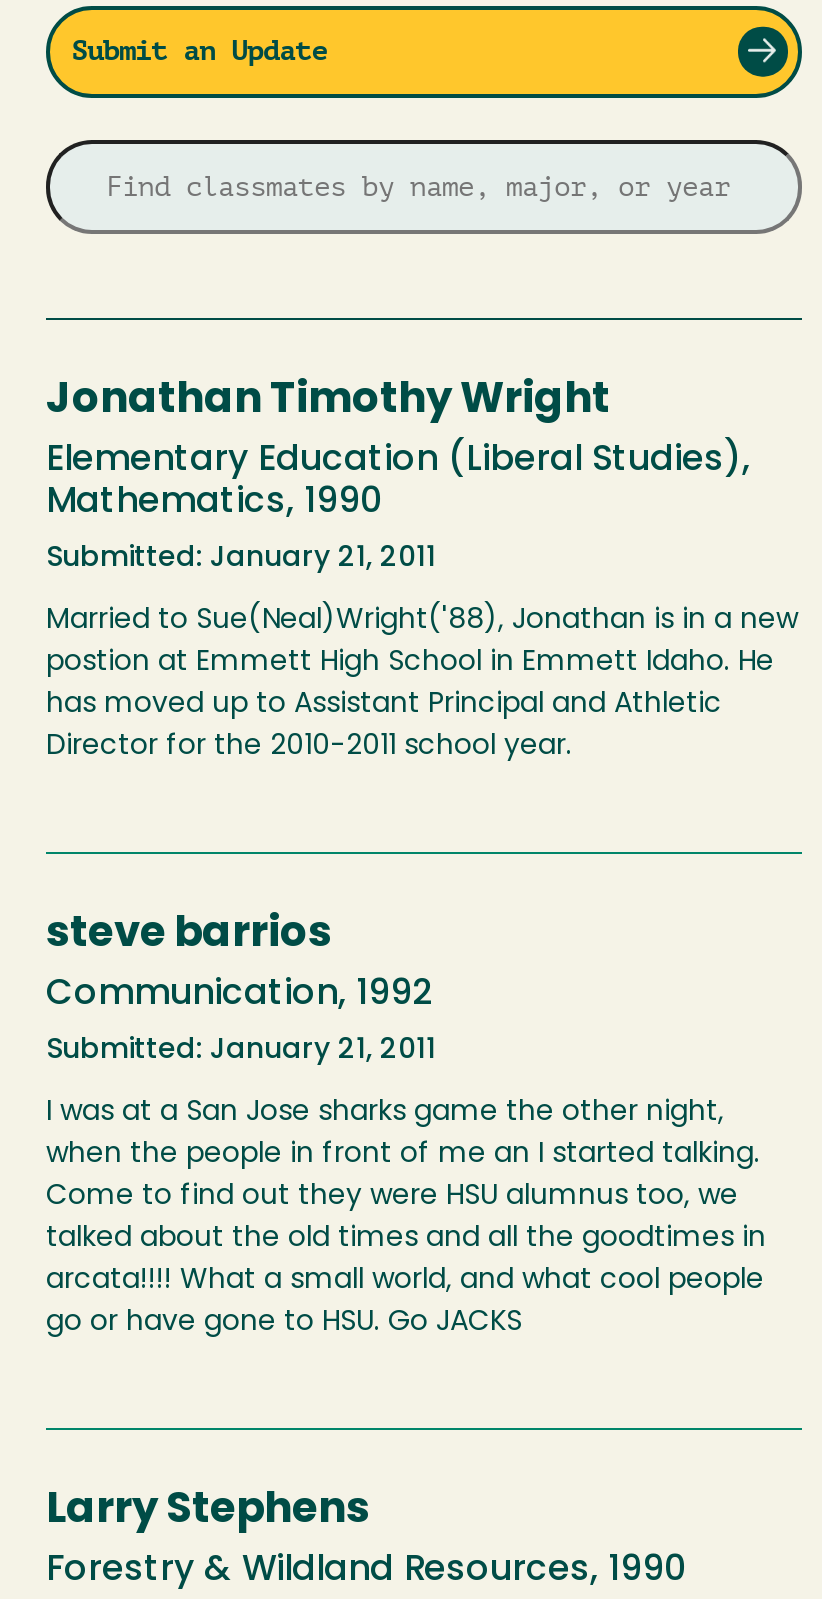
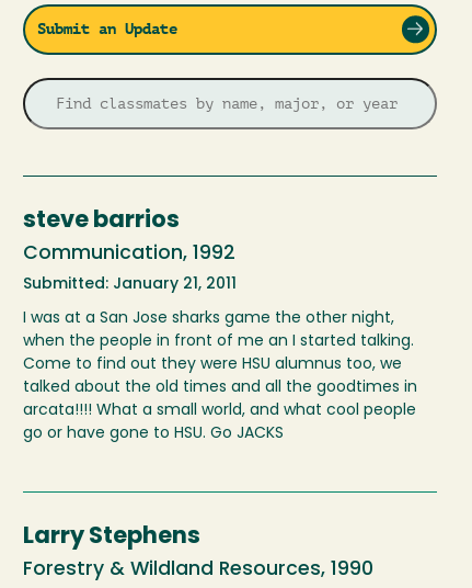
- Jonathan Timothy Wright
- Elementary Education (Liberal Studies),
- Mathematics, 1990
- Submitted: January 21, 2011
- Married to Sue(Neal)Wright('88), Jonathan is in a new
- postion at Emmett High School in Emmett Idaho. He
- has moved up to Assistant Principal and Athletic
- Director for the 2010-2011 school year.
